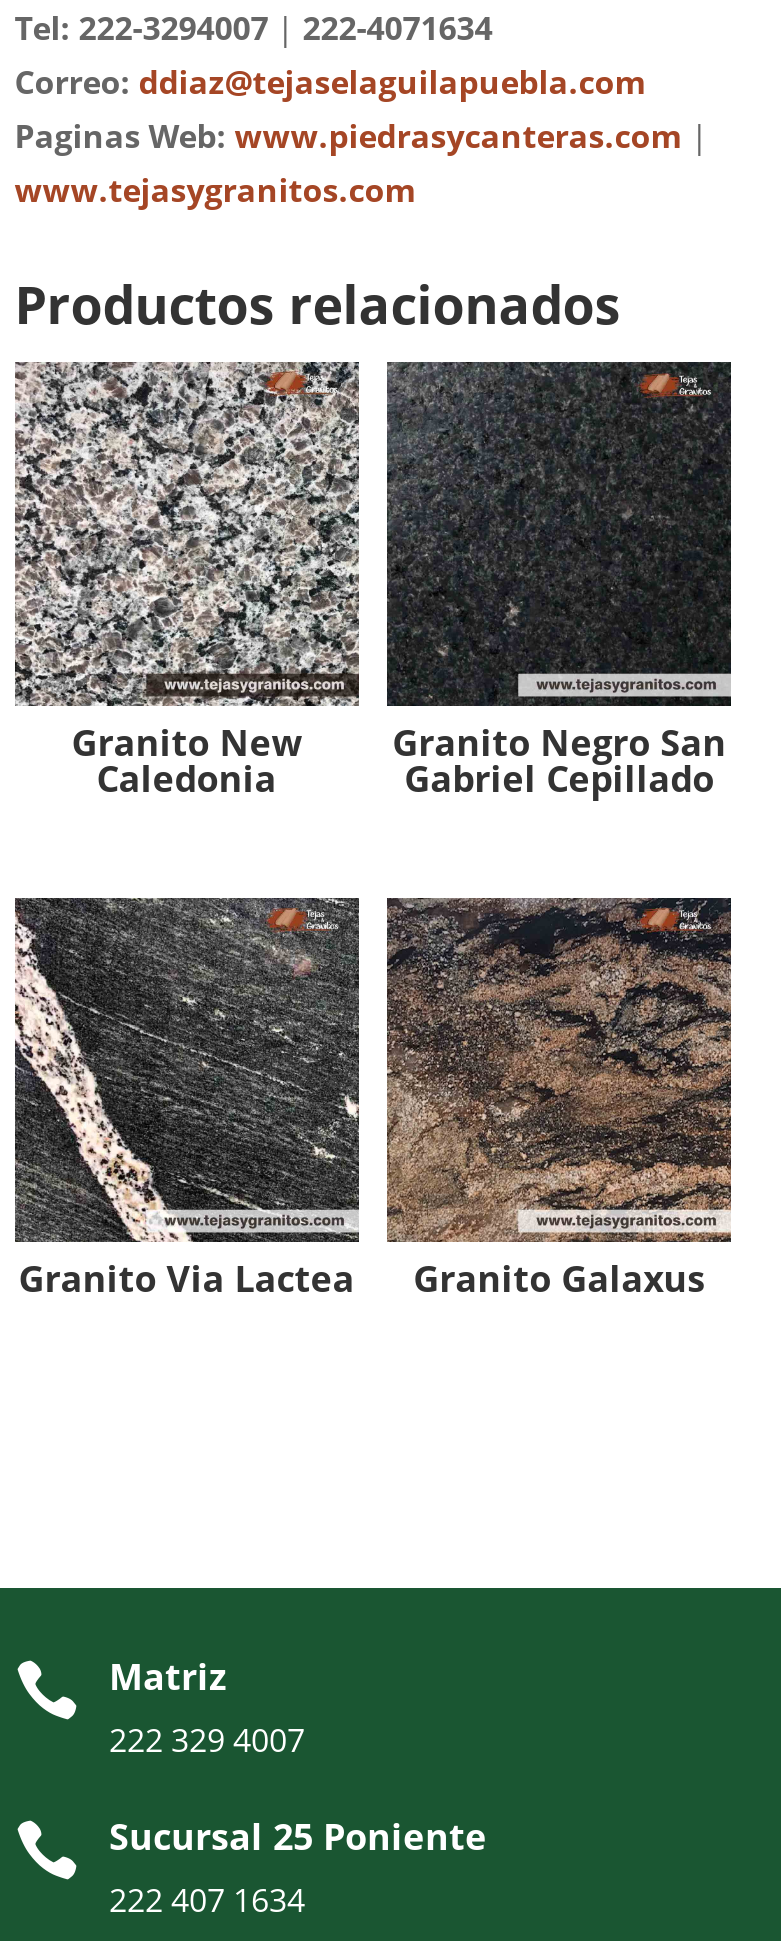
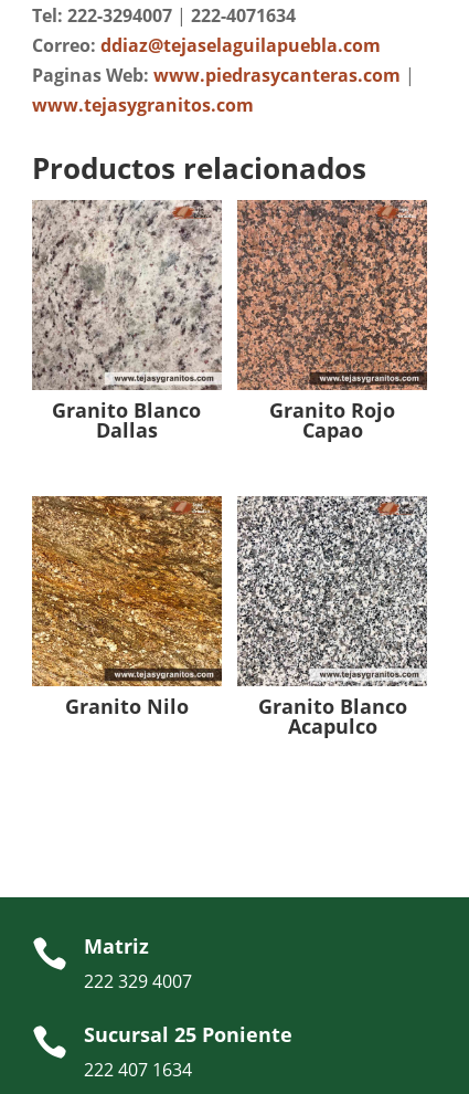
- [image]
- Granito New
- Caledonia
+ [image]
+ Granito Blanco
+ Dallas

- [image]
- Granito Negro San
- Gabriel Cepillado
+ [image]
+ Granito Rojo
+ Capao

- [image]
- Granito Via Lactea
- Granito Galaxus
+ [image]
+ Granito Nilo
+ Granito Blanco
+ Acapulco

- [image]
+ [image]
